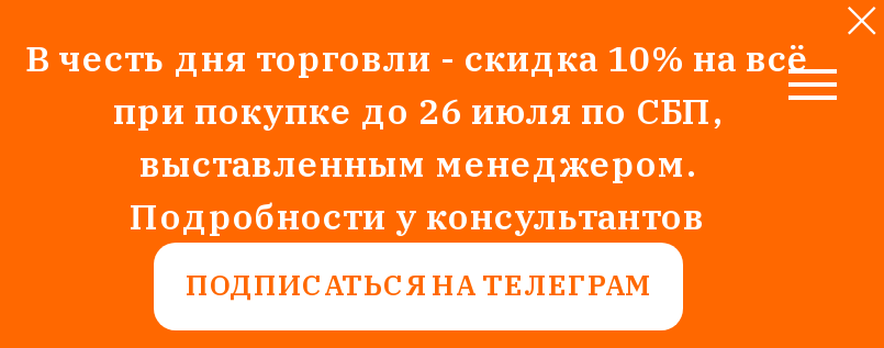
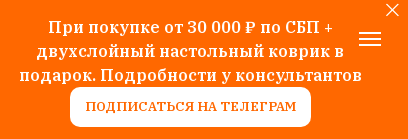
- В честь дня торговли - скидка 10% на всё
- при покупке до 26 июля по СБП,
- выставленным менеджером.
- Подробности у консультантов
+ При покупке от 30 000 ₽ по СБП +
+ двухслойный настольный коврик в
+ подарок. Подробности у консультантов
